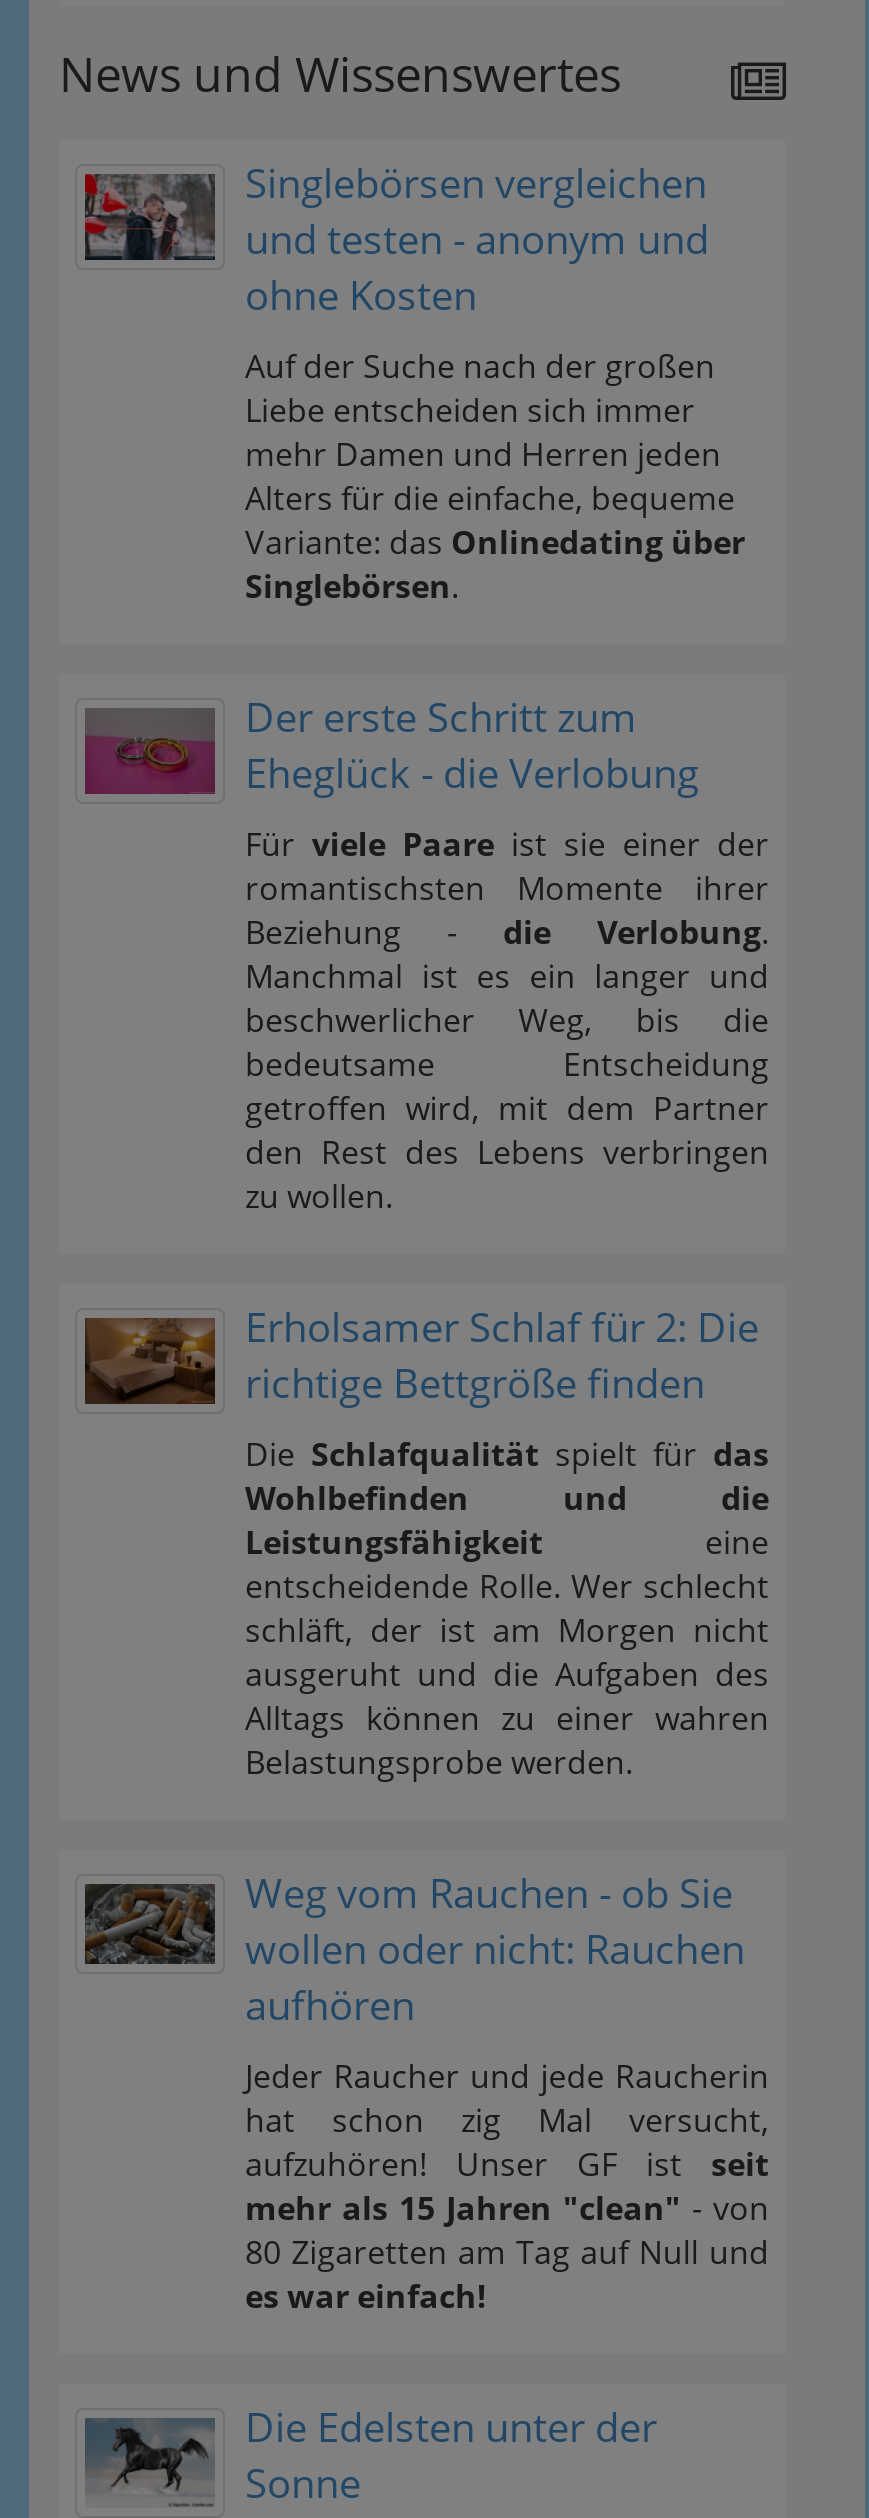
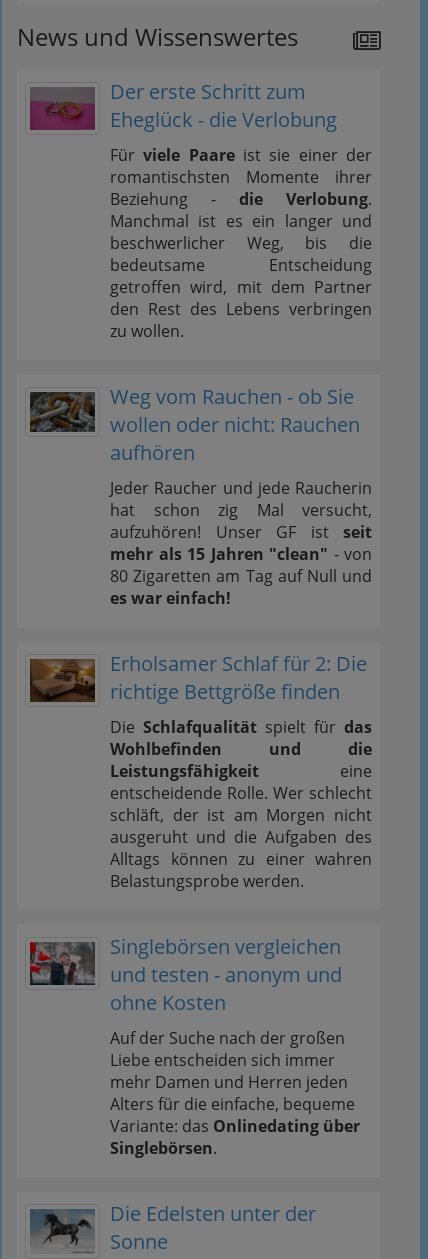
moved down: [image] | Singlebörsen vergleichen | und testen - anonym und | ... | Variante: das Onlinedating über | Singlebörsen.

moved up: [image] | Der erste Schritt zum | Eheglück - die Verlobung | ... | den Rest des Lebens verbringen | zu wollen.

moved up: [image] | Weg vom Rauchen - ob Sie | wollen oder nicht: Rauchen | ... | 80 Zigaretten am Tag auf Null und | es war einfach!
